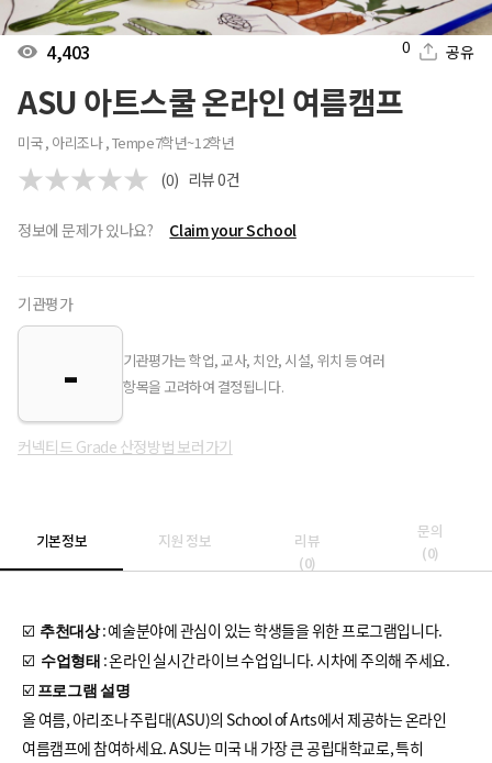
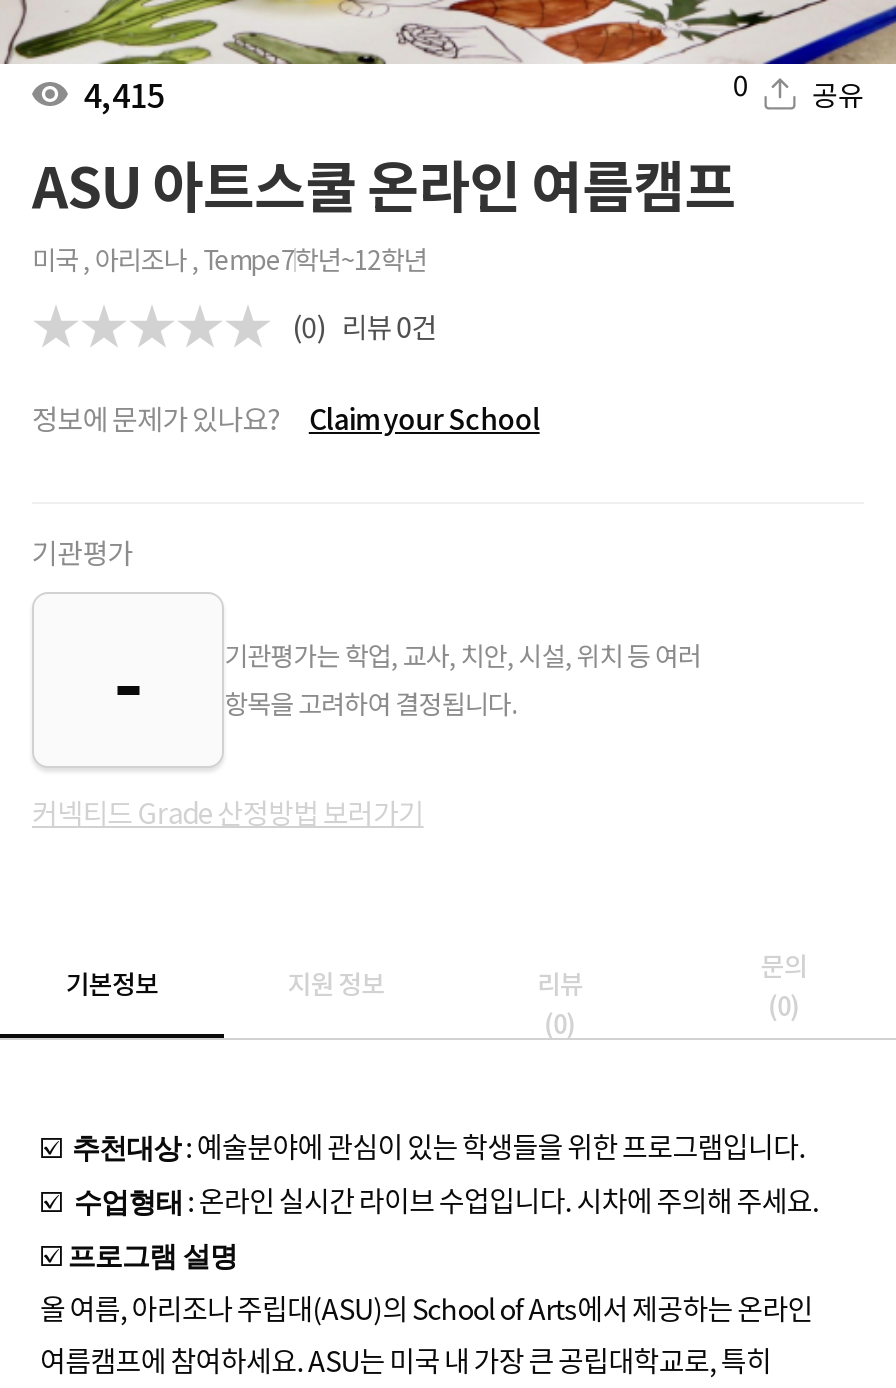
- 4,403
+ 4,415
